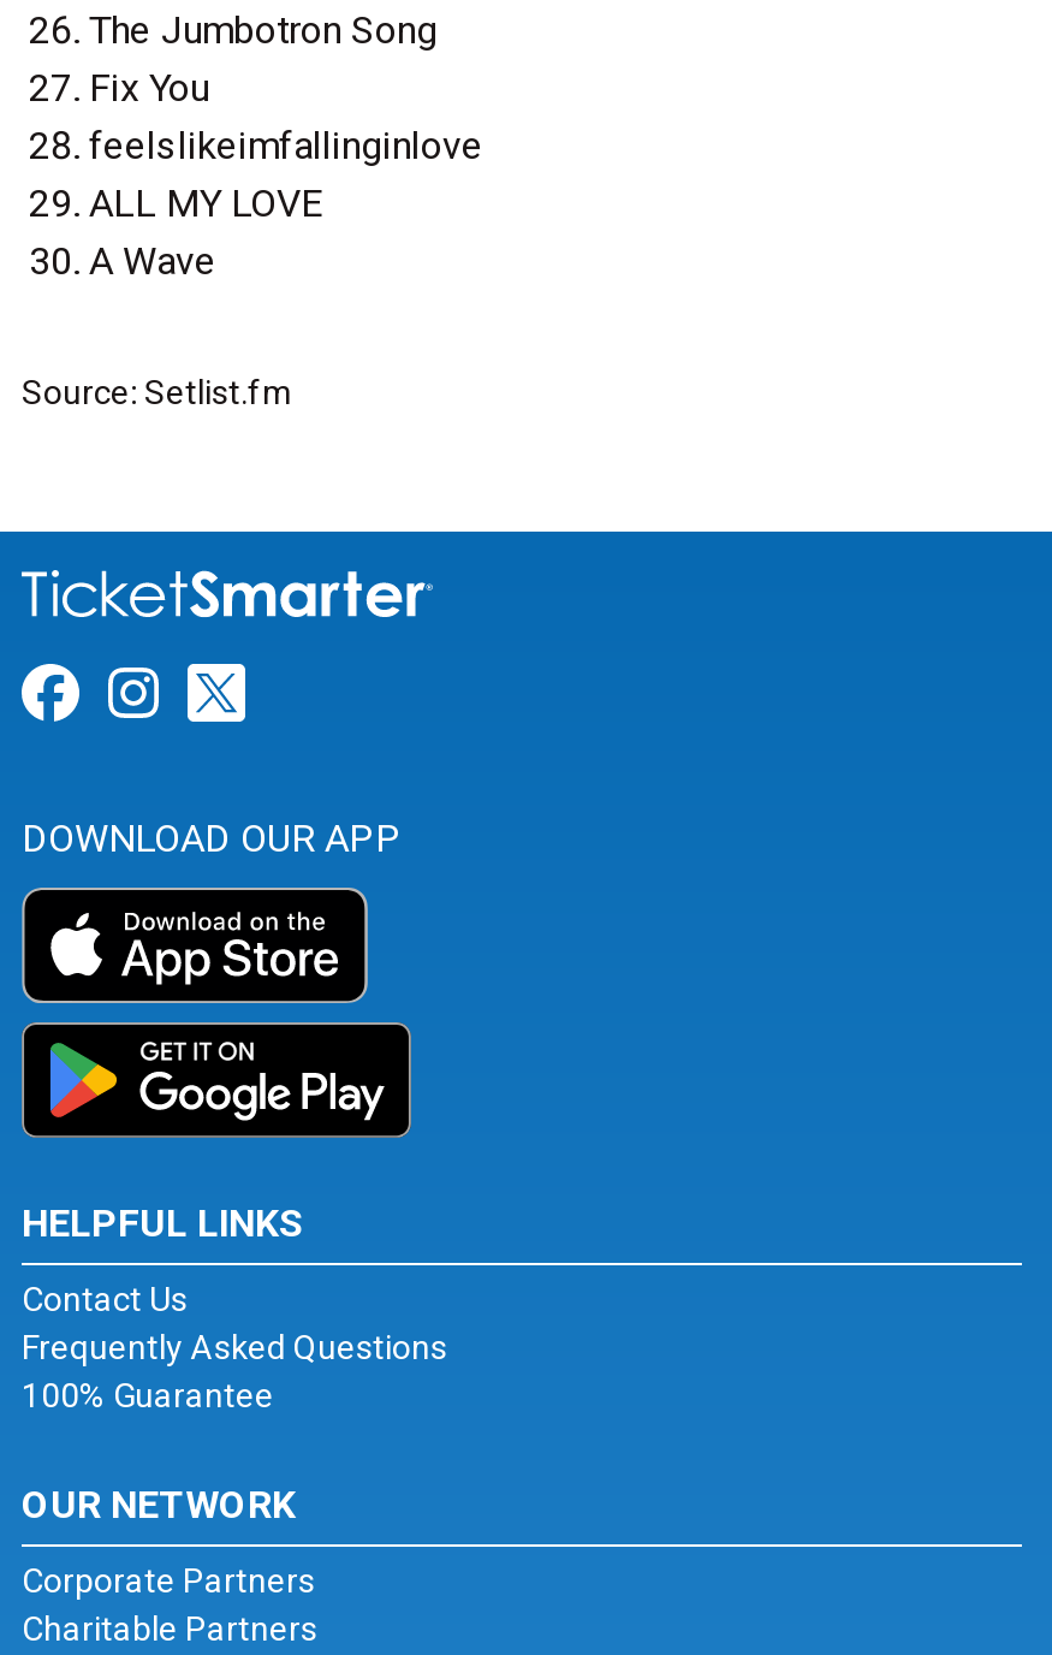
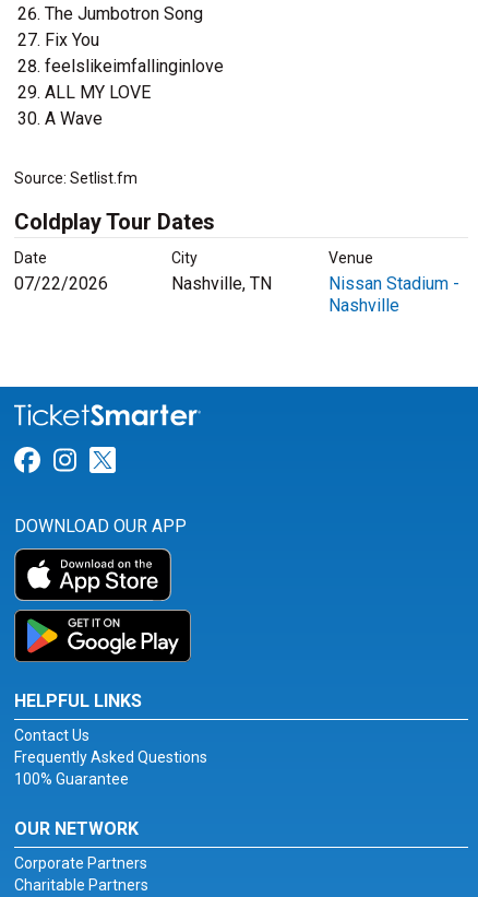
+ Coldplay Tour Dates
+ Date
+ City
+ Venue
+ 07/22/2026
+ Nashville, TN
+ Nissan Stadium -
+ Nashville
